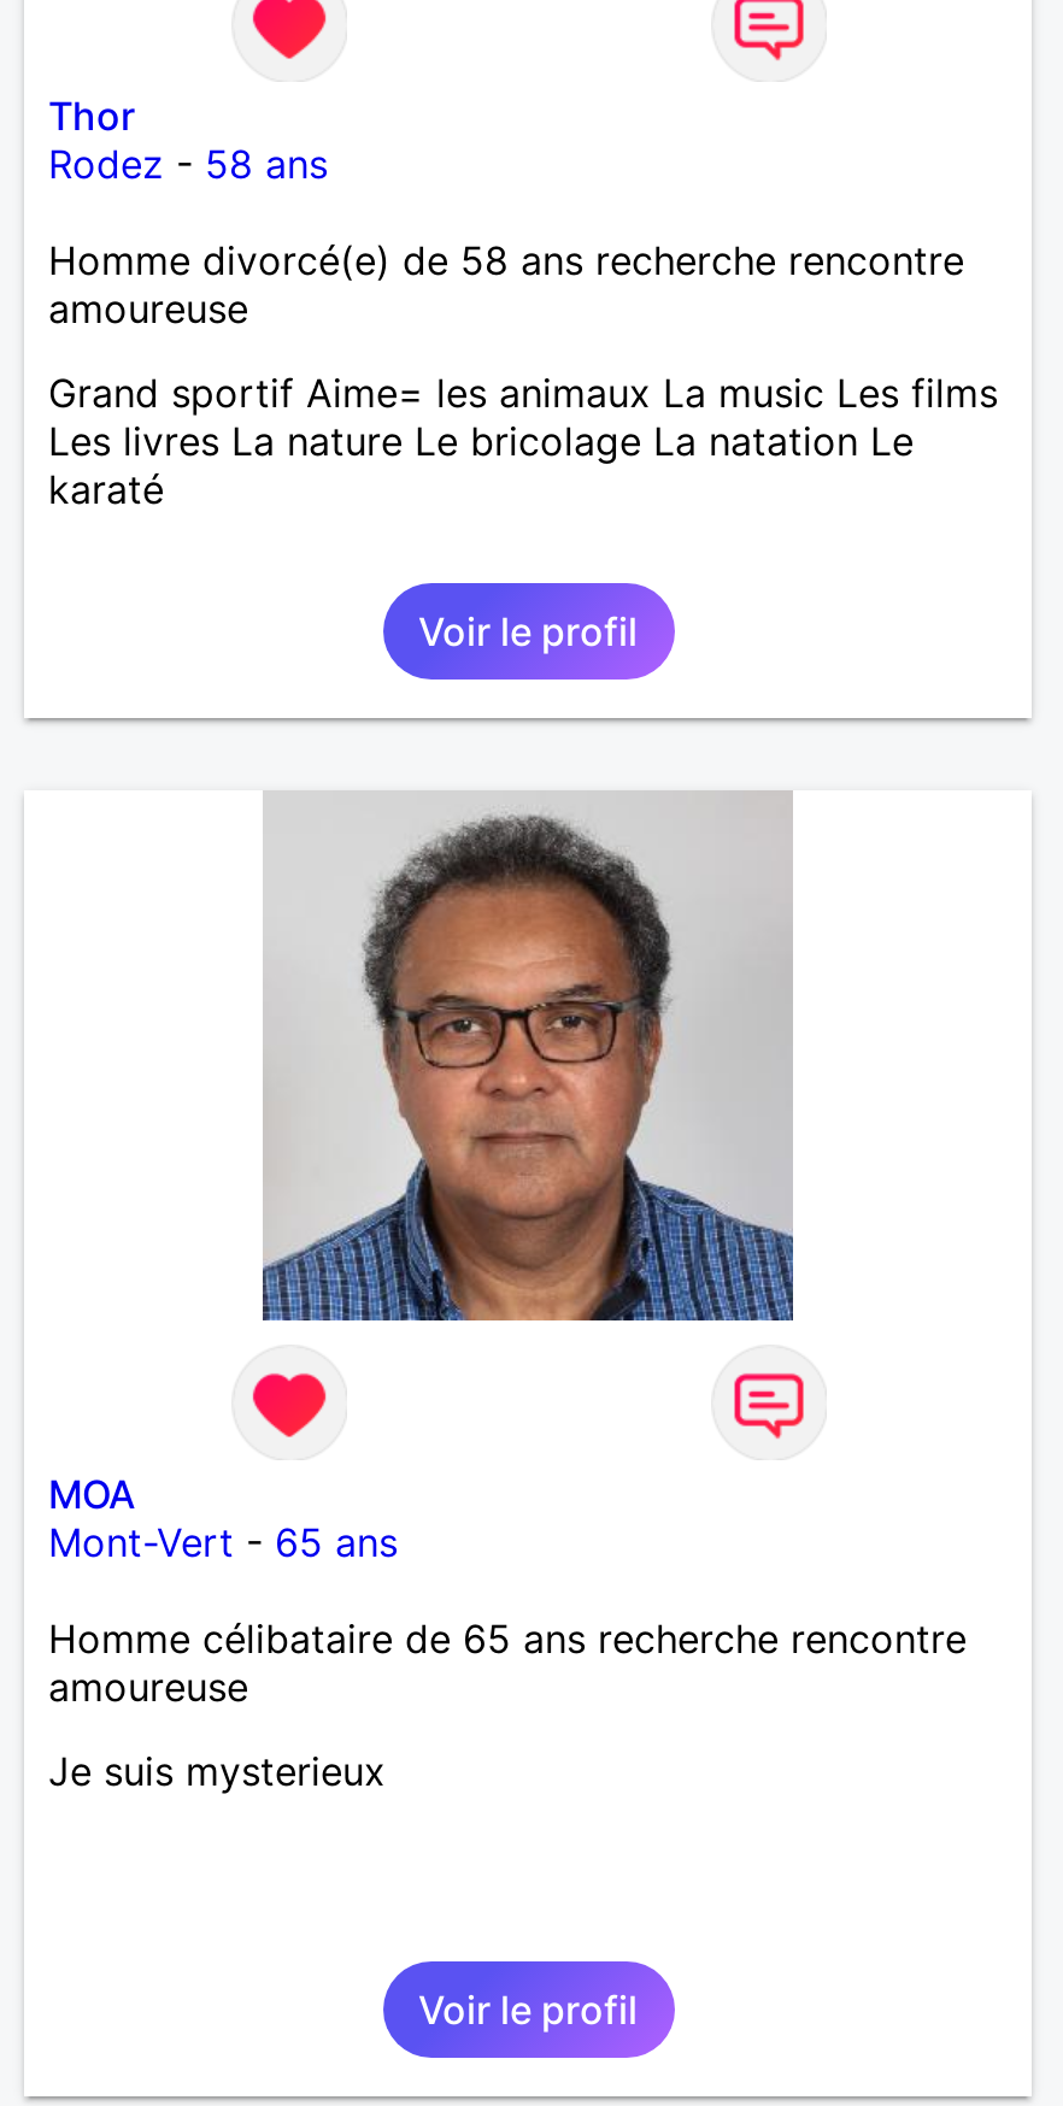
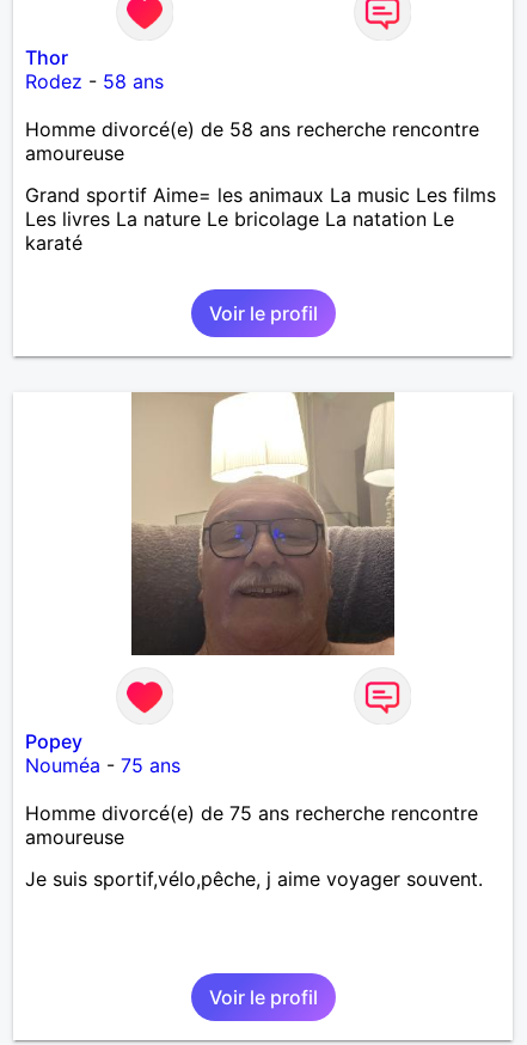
- [image]
+ [image]

- MOA
- Mont-Vert - 65 ans
+ Popey
+ Nouméa - 75 ans

- Homme célibataire de 65 ans recherche rencontre
+ Homme divorcé(e) de 75 ans recherche rencontre

- Je suis mysterieux
+ Je suis sportif,vélo,pêche, j aime voyager souvent.
